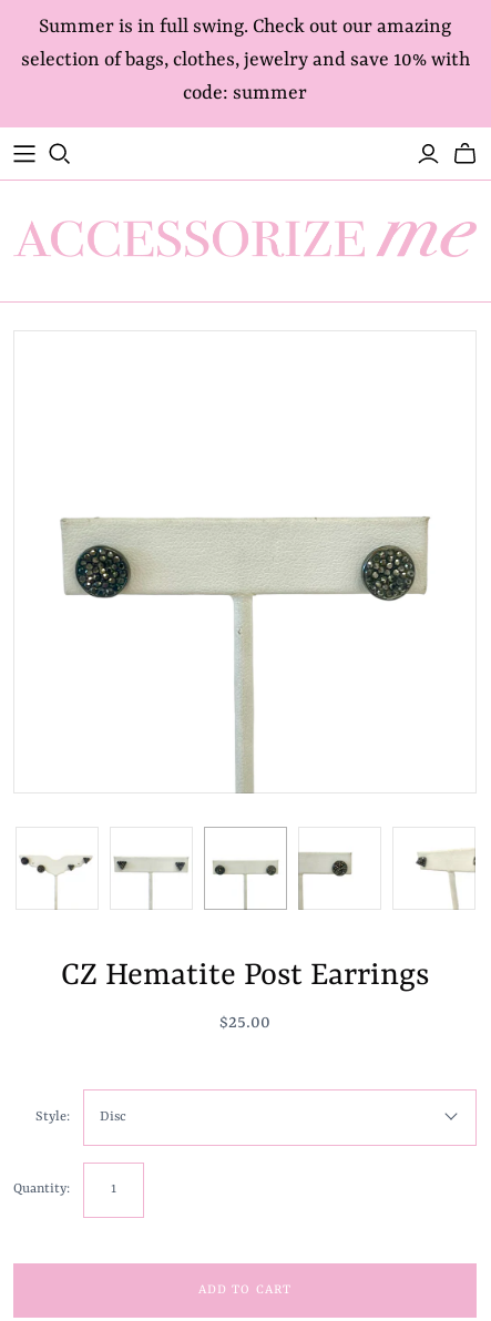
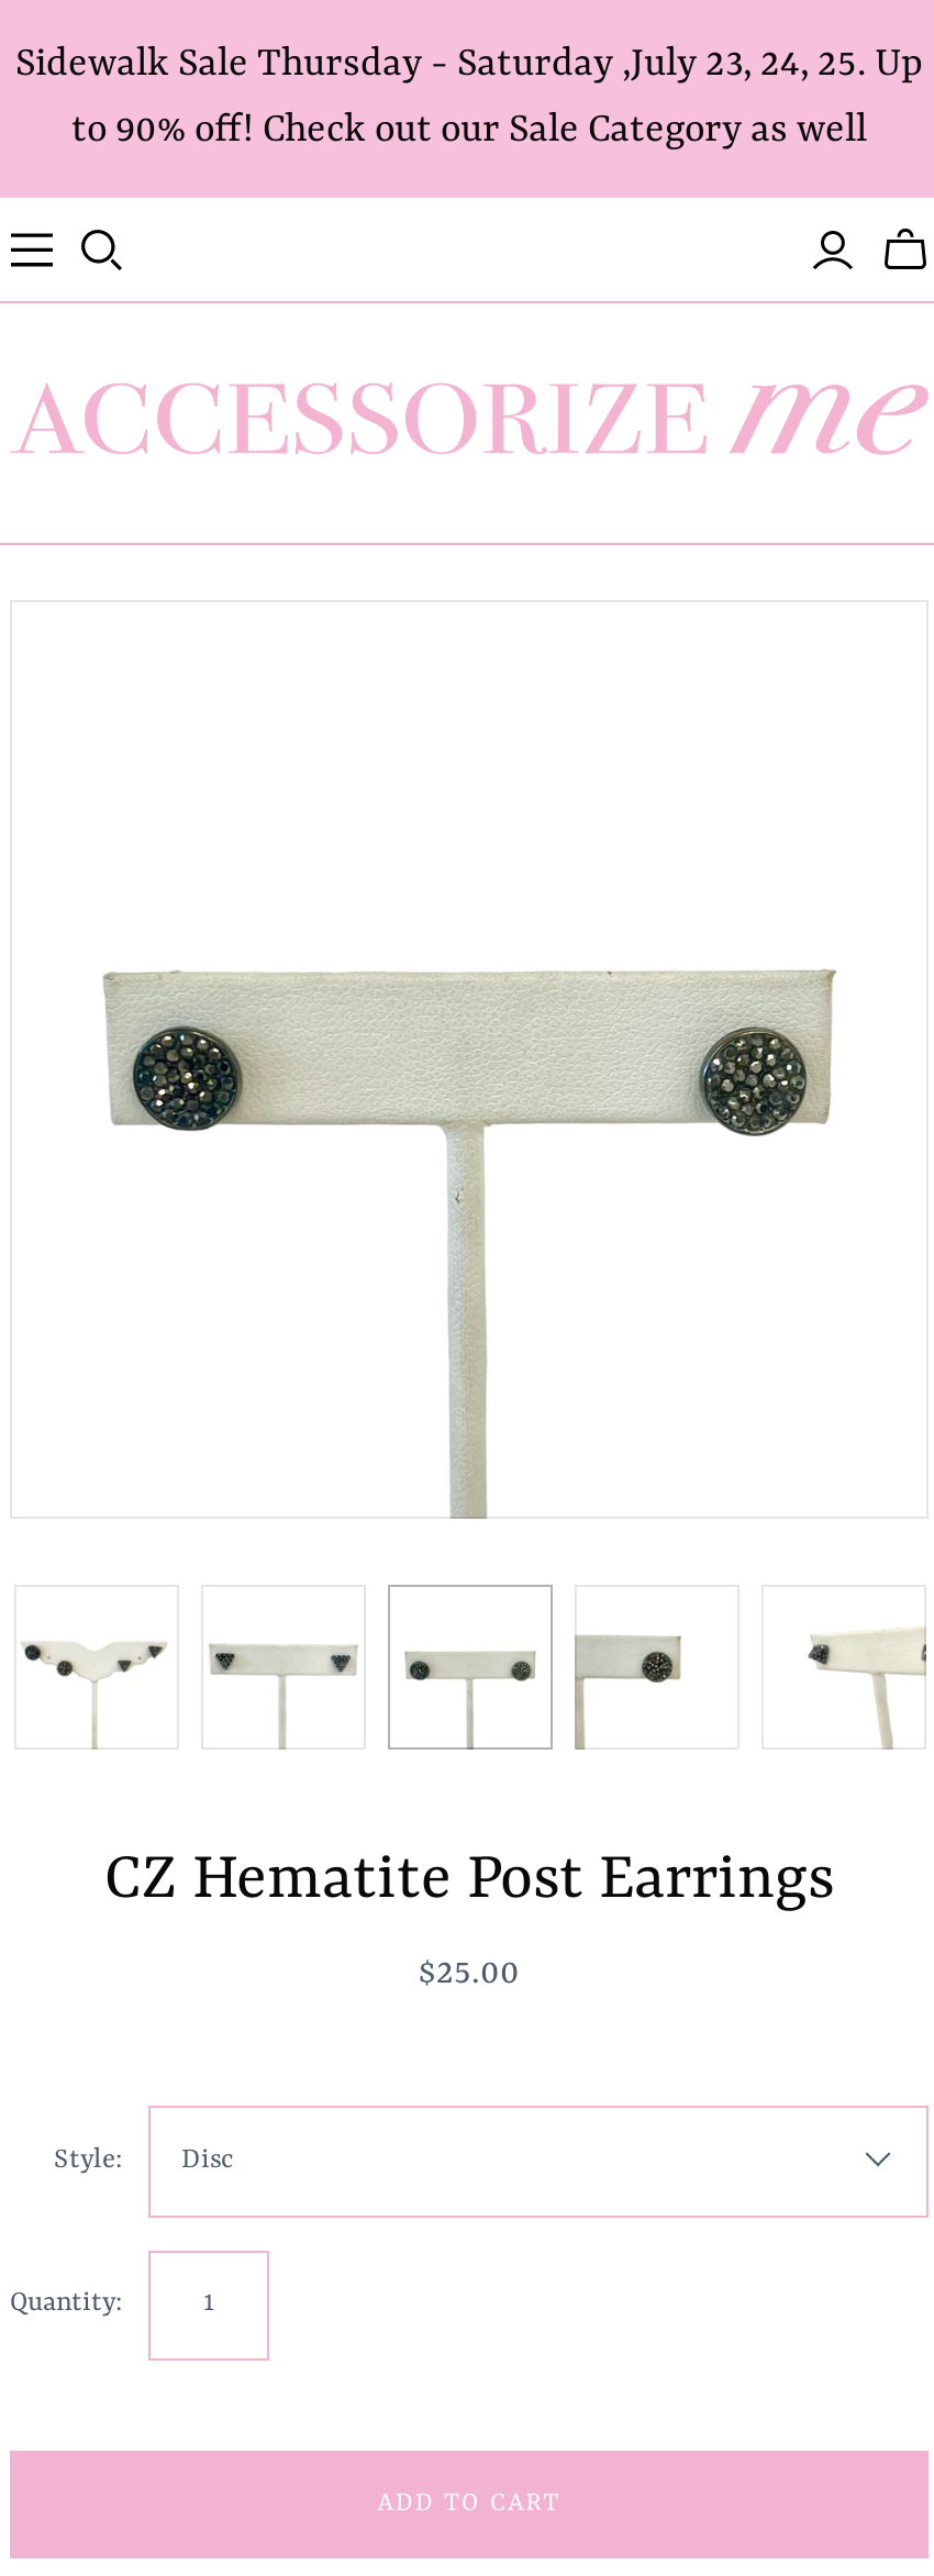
- Summer is in full swing. Check out our amazing
- selection of bags, clothes, jewelry and save 10% with
- code: summer
+ Sidewalk Sale Thursday - Saturday ,July 23, 24, 25. Up
+ to 90% off! Check out our Sale Category as well
